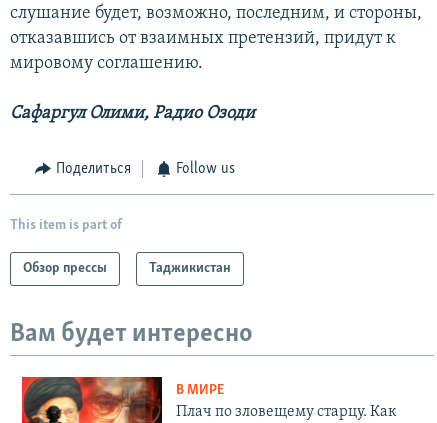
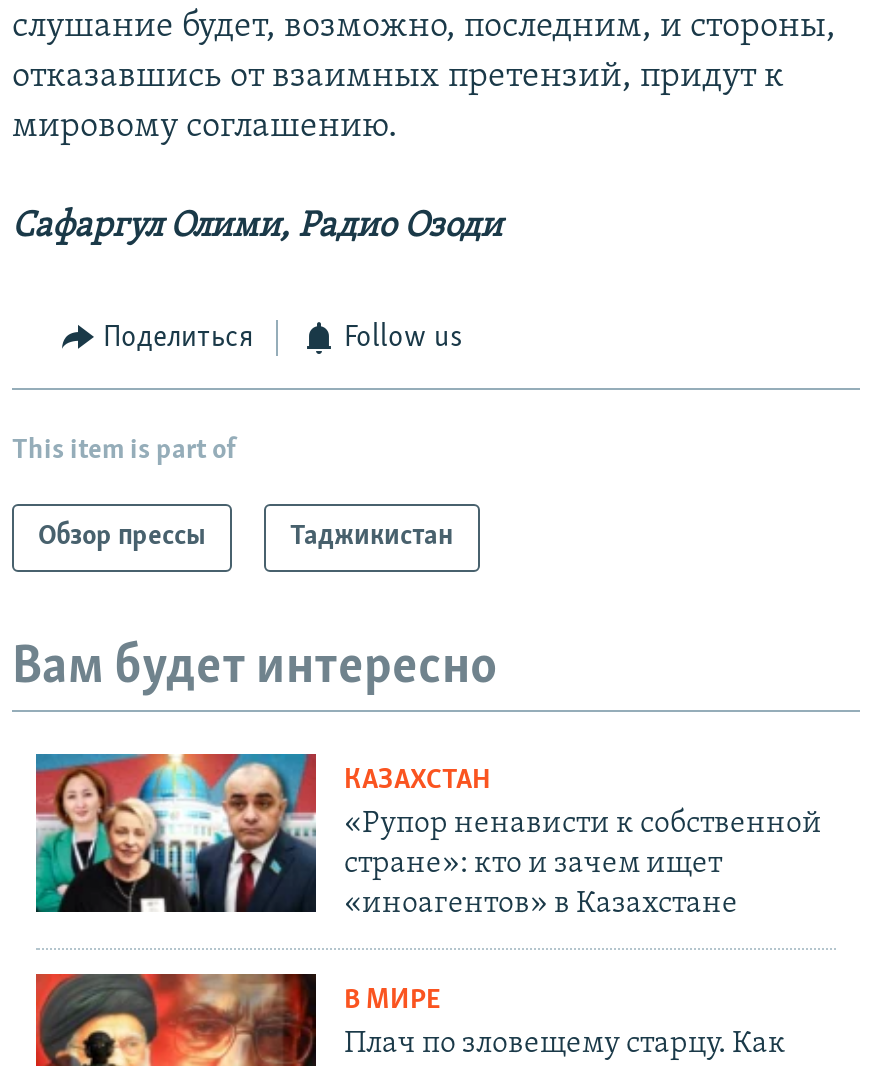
+ [image]
+ КАЗАХСТАН
+ «Рупор ненависти к собственной
+ стране»: кто и зачем ищет
+ «иноагентов» в Казахстане
